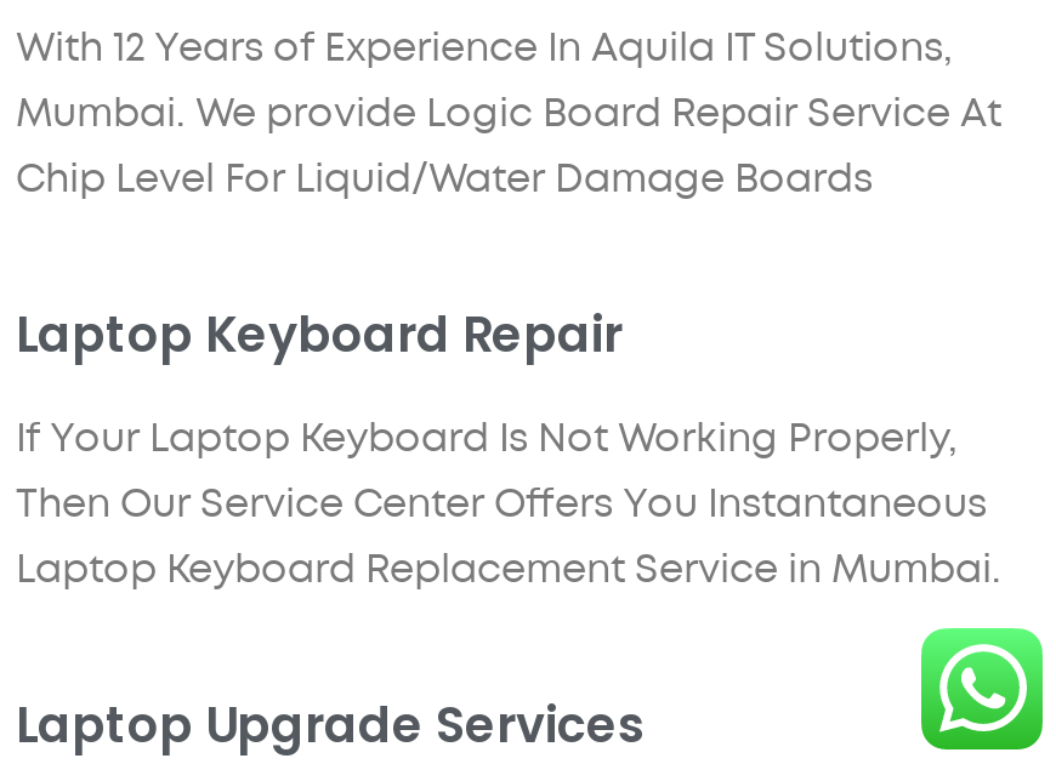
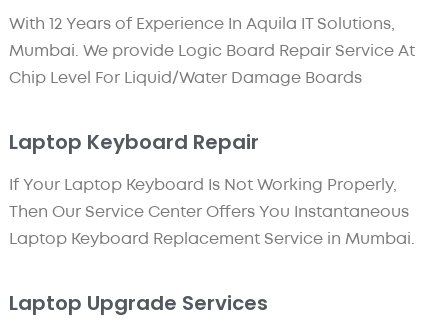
- [image]
